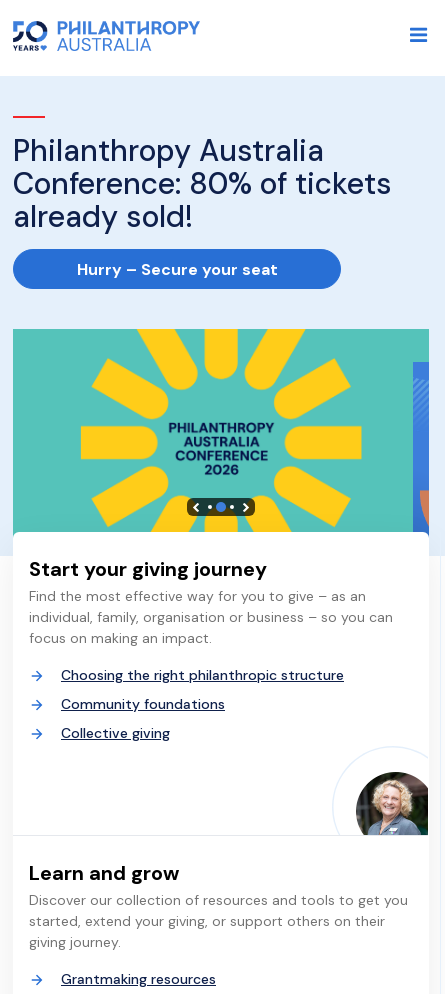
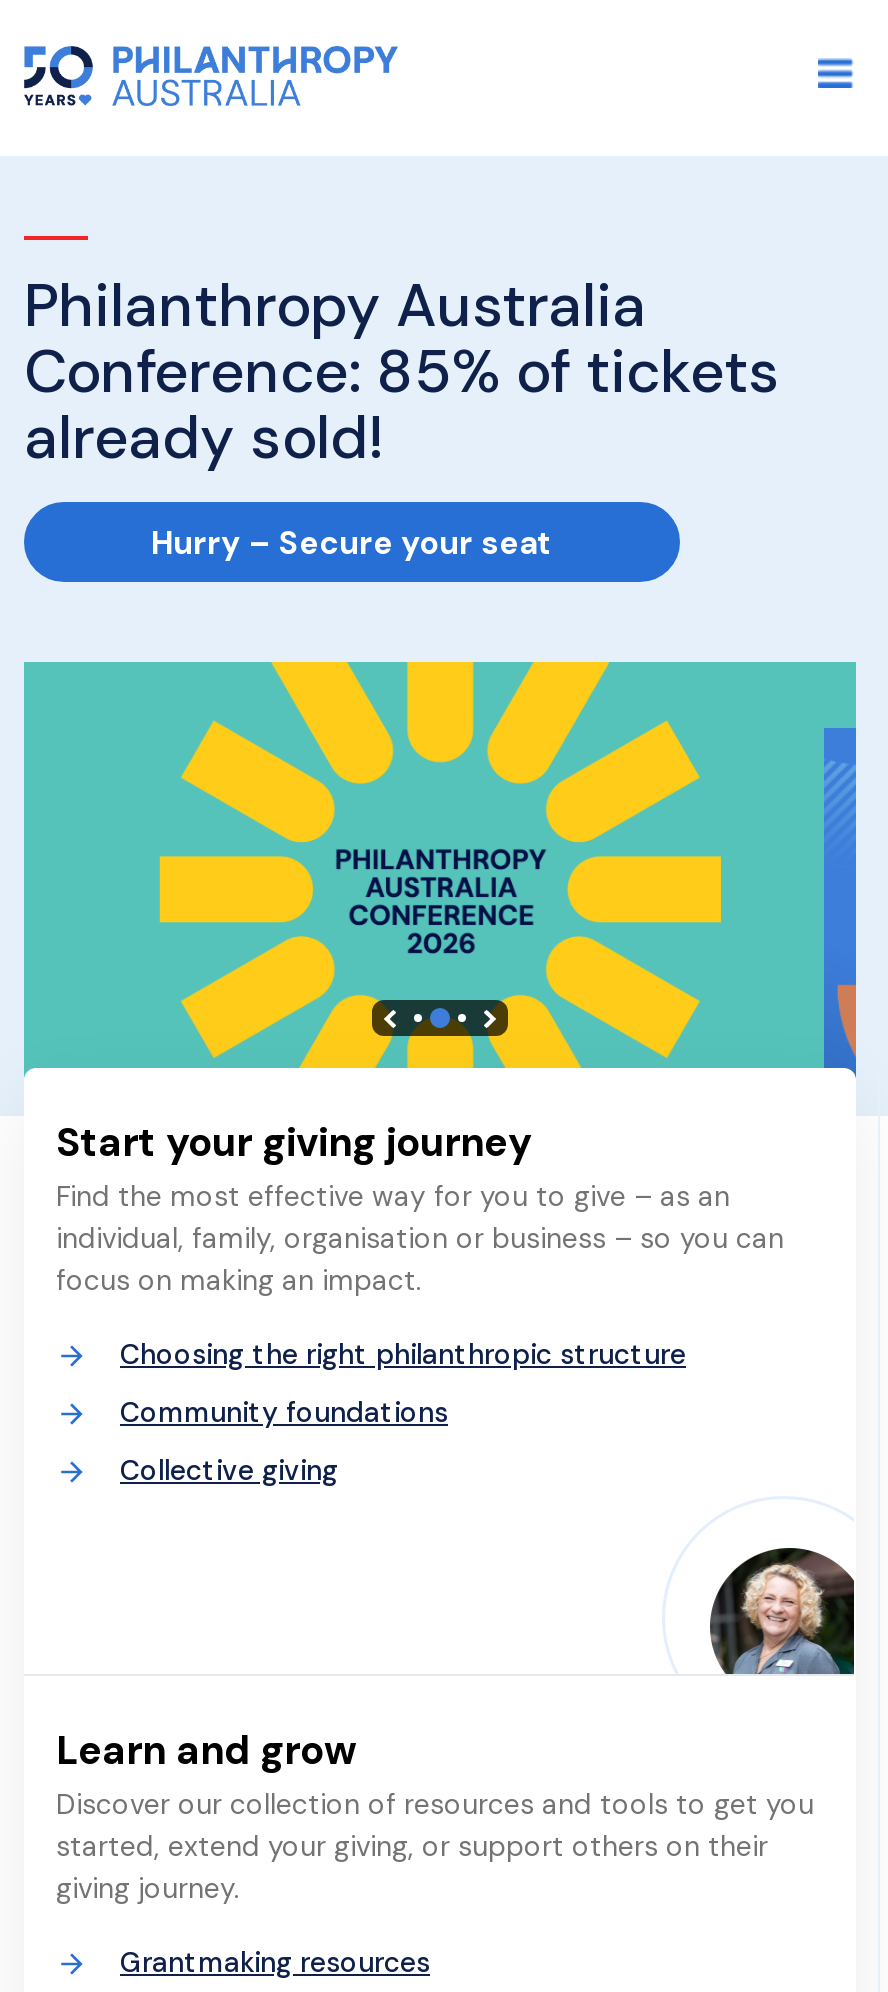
- Conference: 80% of tickets
+ Conference: 85% of tickets
